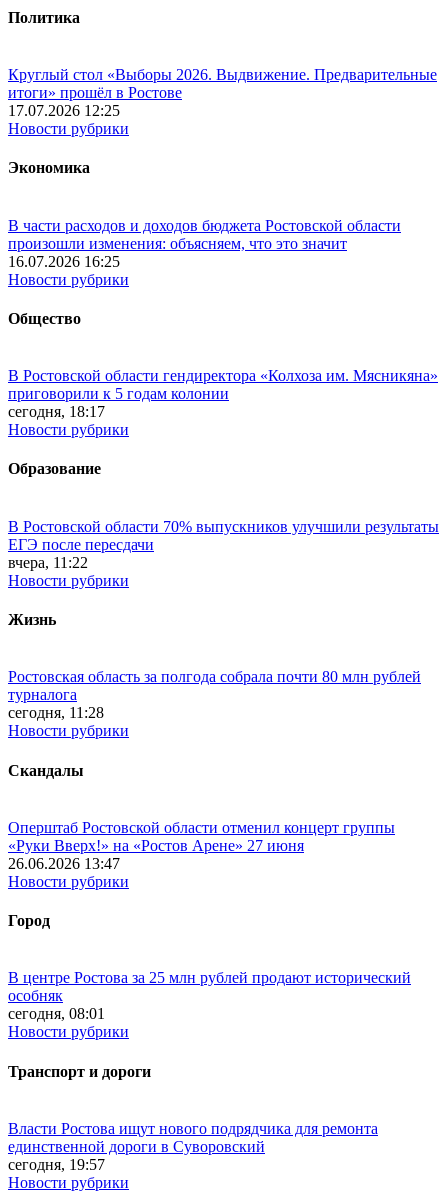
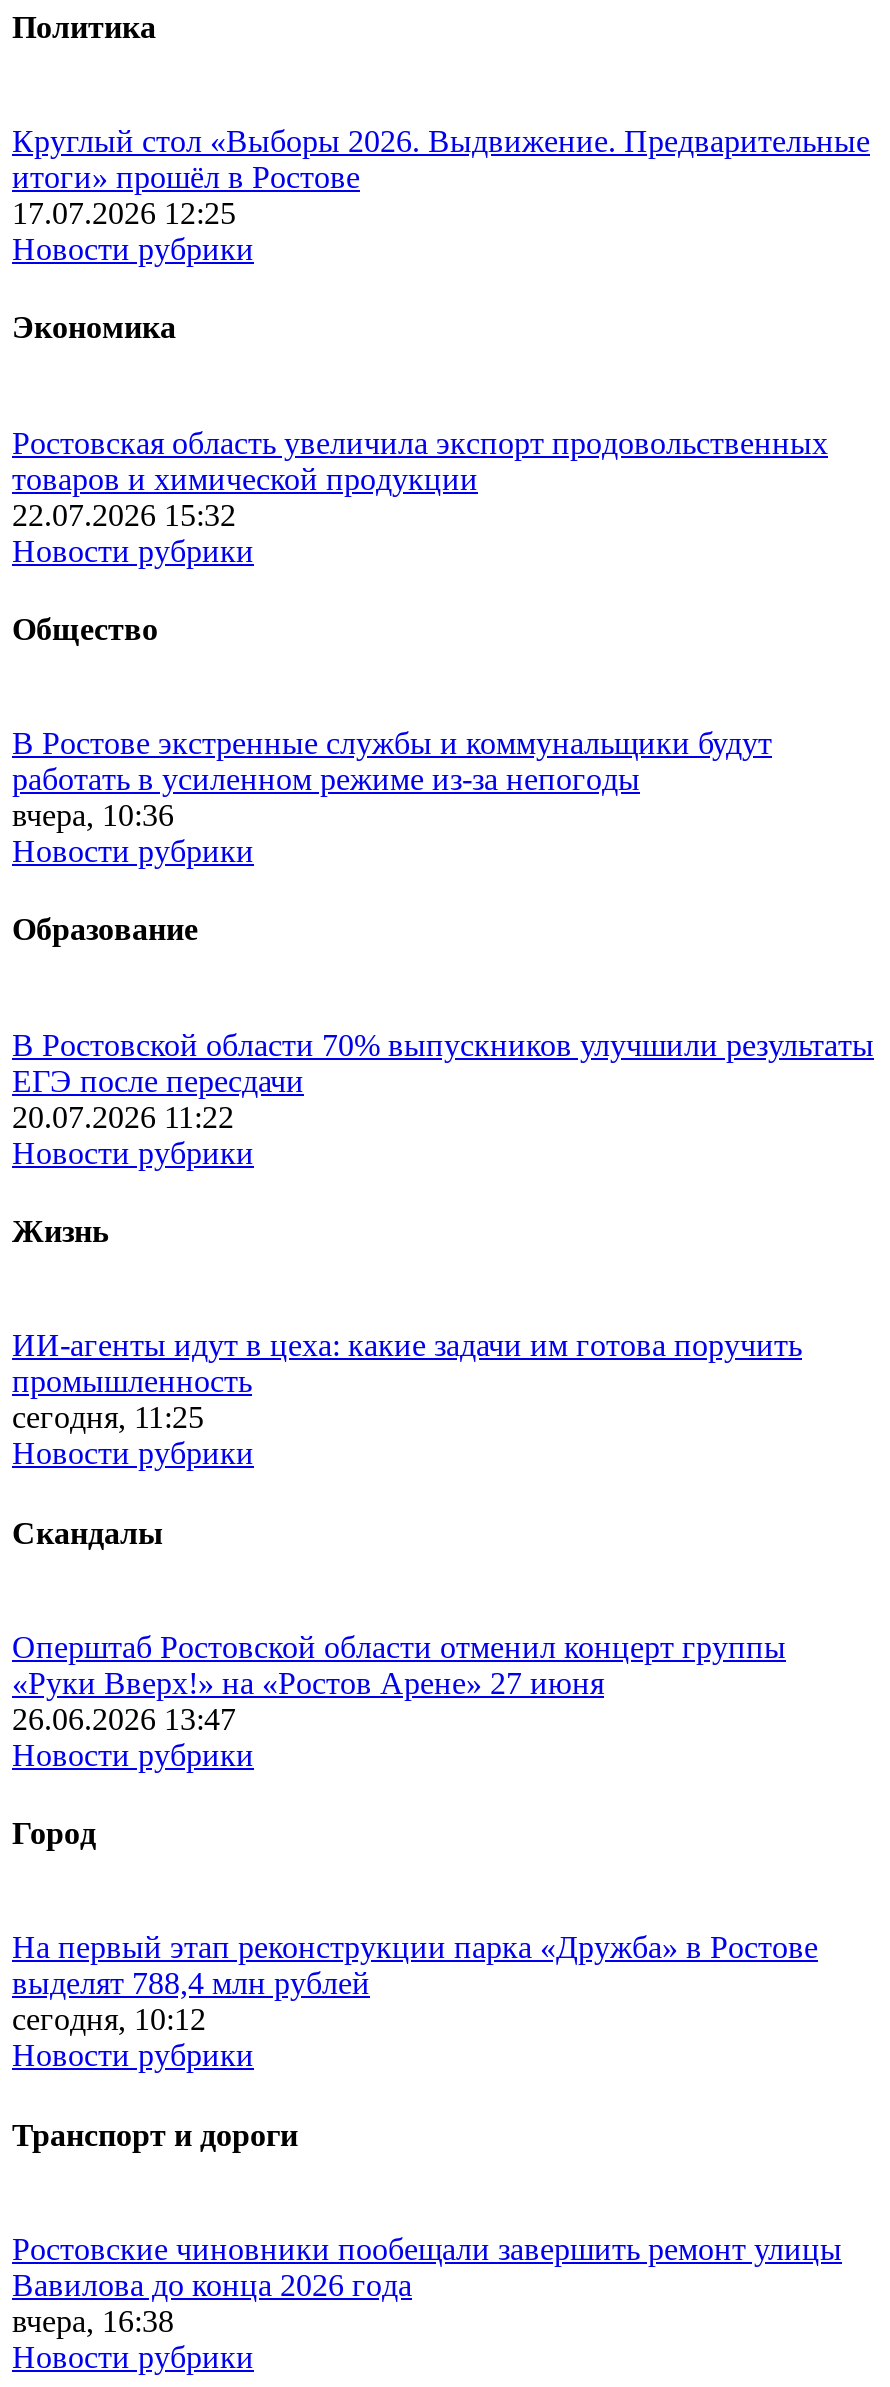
- В части расходов и доходов бюджета Ростовской области
- произошли изменения: объясняем, что это значит
- 16.07.2026 16:25
+ Ростовская область увеличила экспорт продовольственных
+ товаров и химической продукции
+ 22.07.2026 15:32

- В Ростовской области гендиректора «Колхоза им. Мясникяна»
- приговорили к 5 годам колонии
- сегодня, 18:17
+ В Ростове экстренные службы и коммунальщики будут
+ работать в усиленном режиме из-за непогоды
+ вчера, 10:36

- вчера, 11:22
+ 20.07.2026 11:22

- Ростовская область за полгода собрала почти 80 млн рублей
- турналога
- сегодня, 11:28
+ ИИ-агенты идут в цеха: какие задачи им готова поручить
+ промышленность
+ сегодня, 11:25

- В центре Ростова за 25 млн рублей продают исторический
- особняк
- сегодня, 08:01
+ На первый этап реконструкции парка «Дружба» в Ростове
+ выделят 788,4 млн рублей
+ сегодня, 10:12

- Власти Ростова ищут нового подрядчика для ремонта
- единственной дороги в Суворовский
- сегодня, 19:57
+ Ростовские чиновники пообещали завершить ремонт улицы
+ Вавилова до конца 2026 года
+ вчера, 16:38
